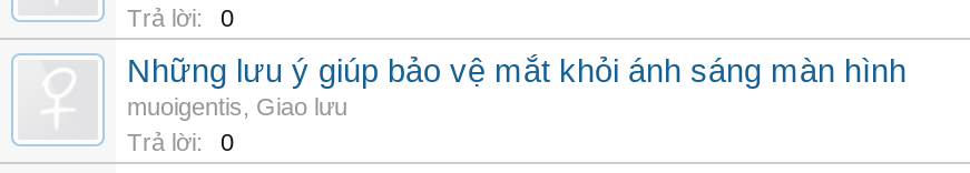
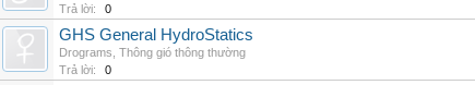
- Những lưu ý giúp bảo vệ mắt khỏi ánh sáng màn hình
- muoigentis, Giao lưu
+ GHS General HydroStatics
+ Drograms, Thông gió thông thường
